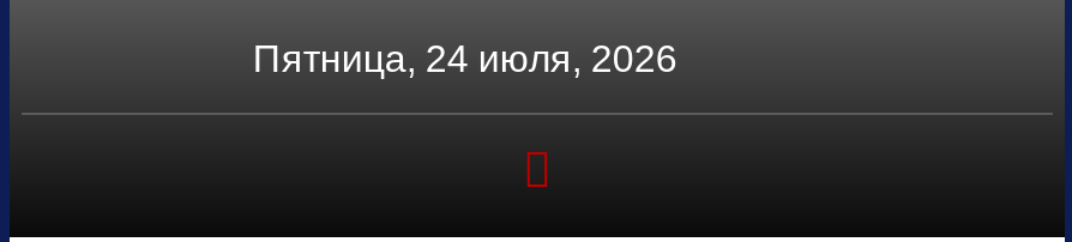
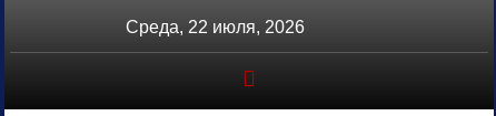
- Пятница, 24 июля, 2026
+ Среда, 22 июля, 2026
